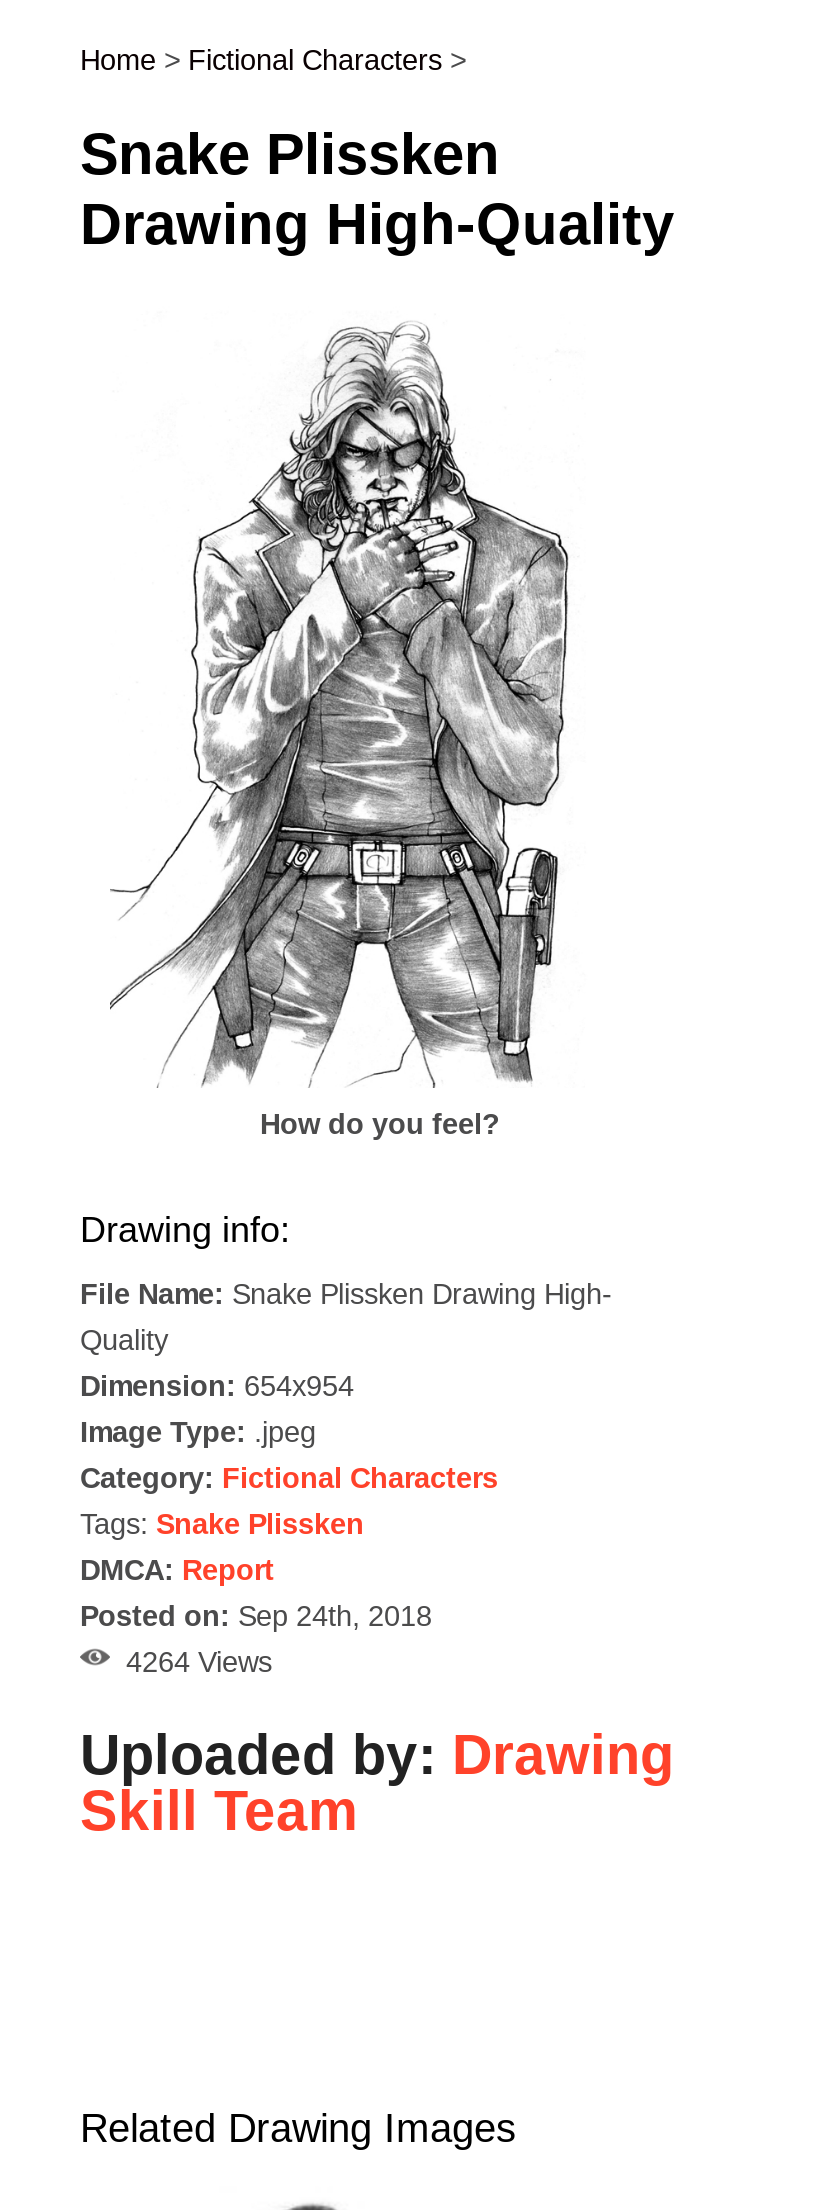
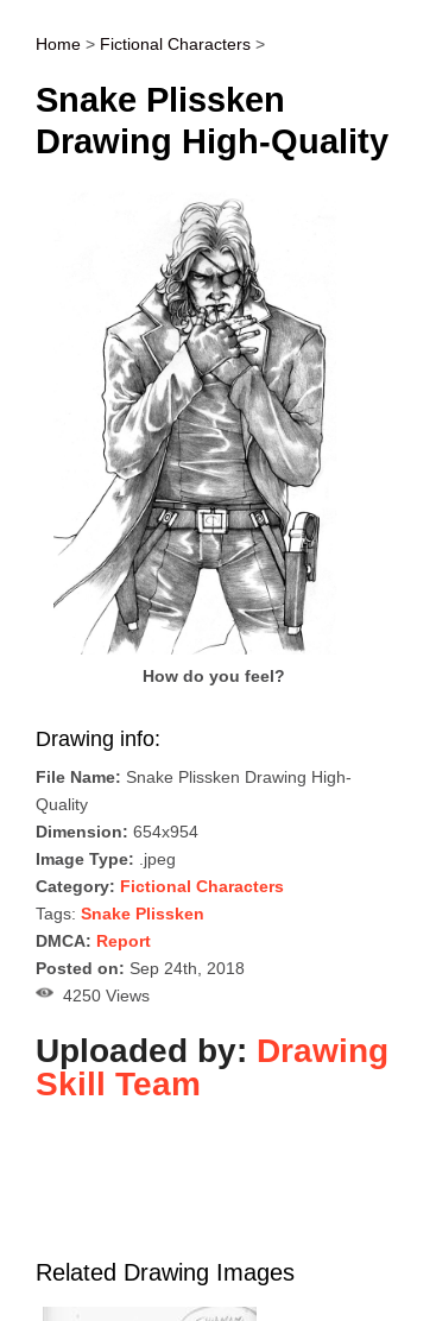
- 4264 Views
+ 4250 Views
